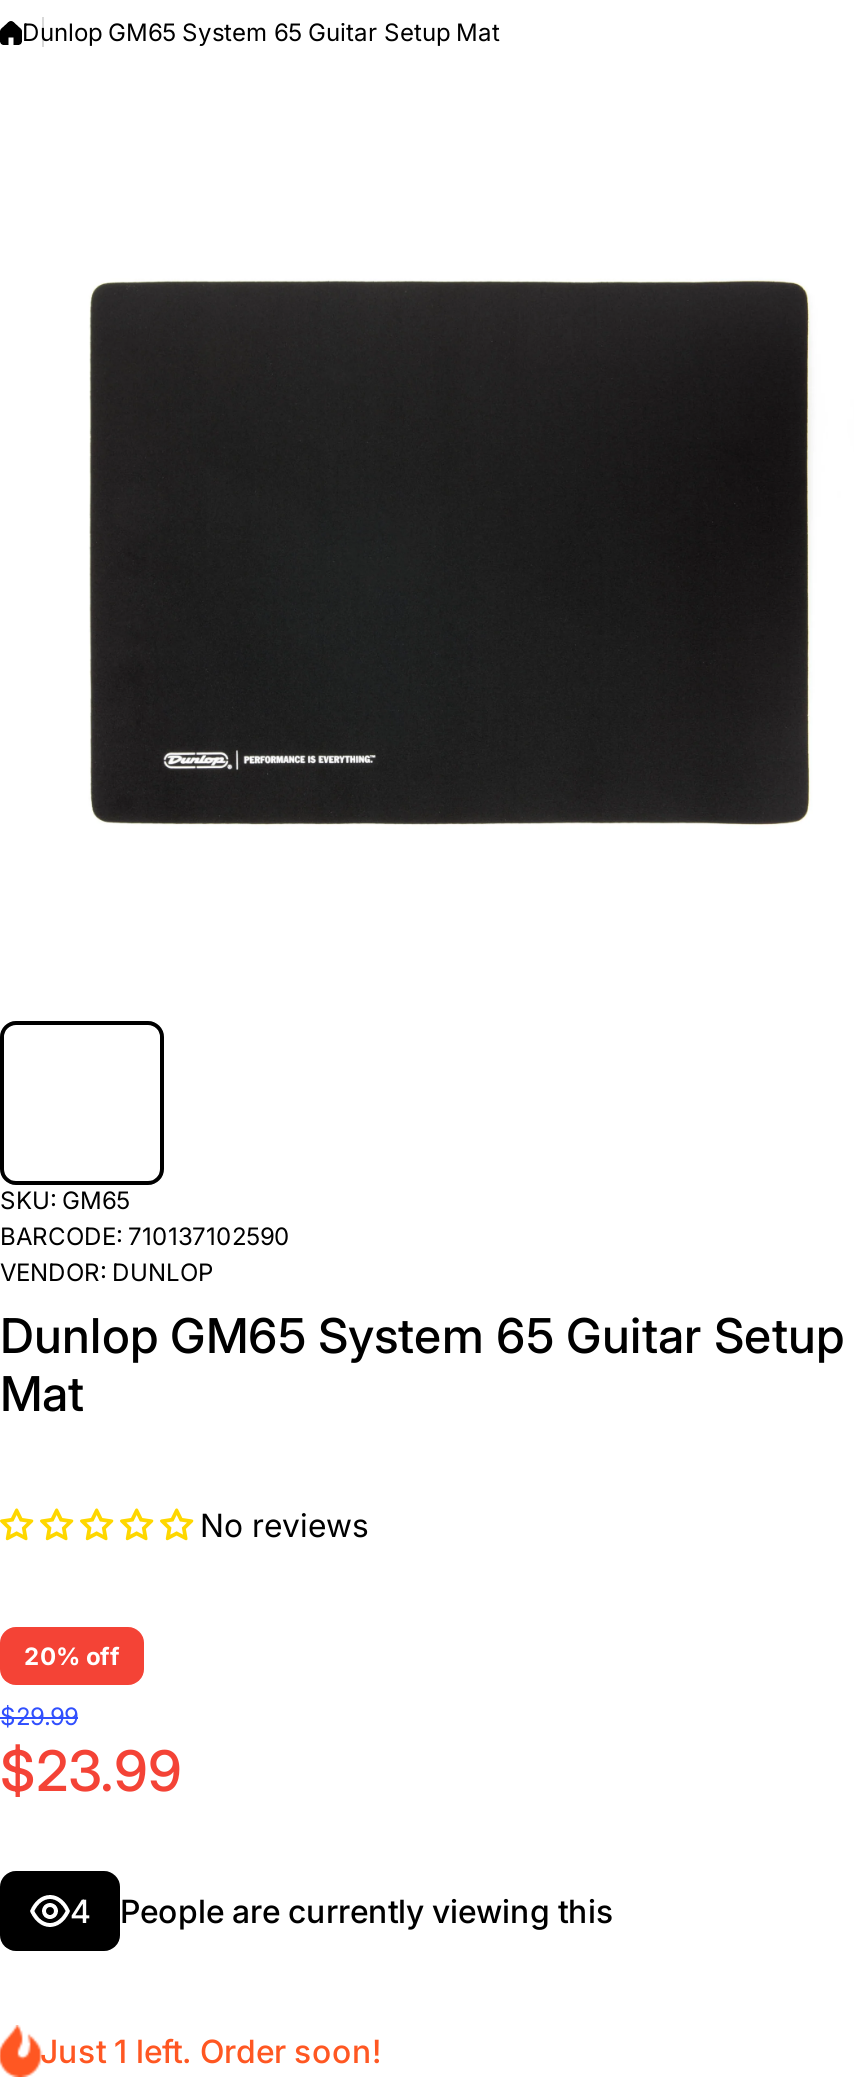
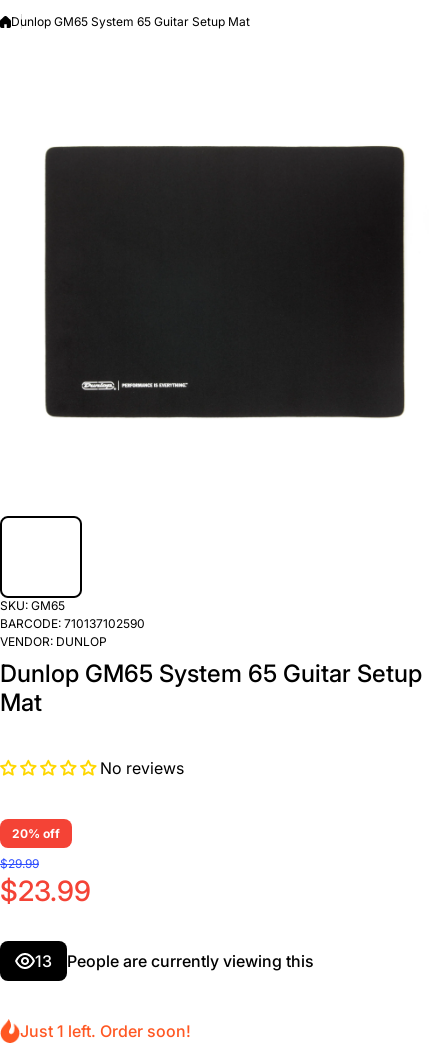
- 4 People are currently viewing this
+ 13 People are currently viewing this
